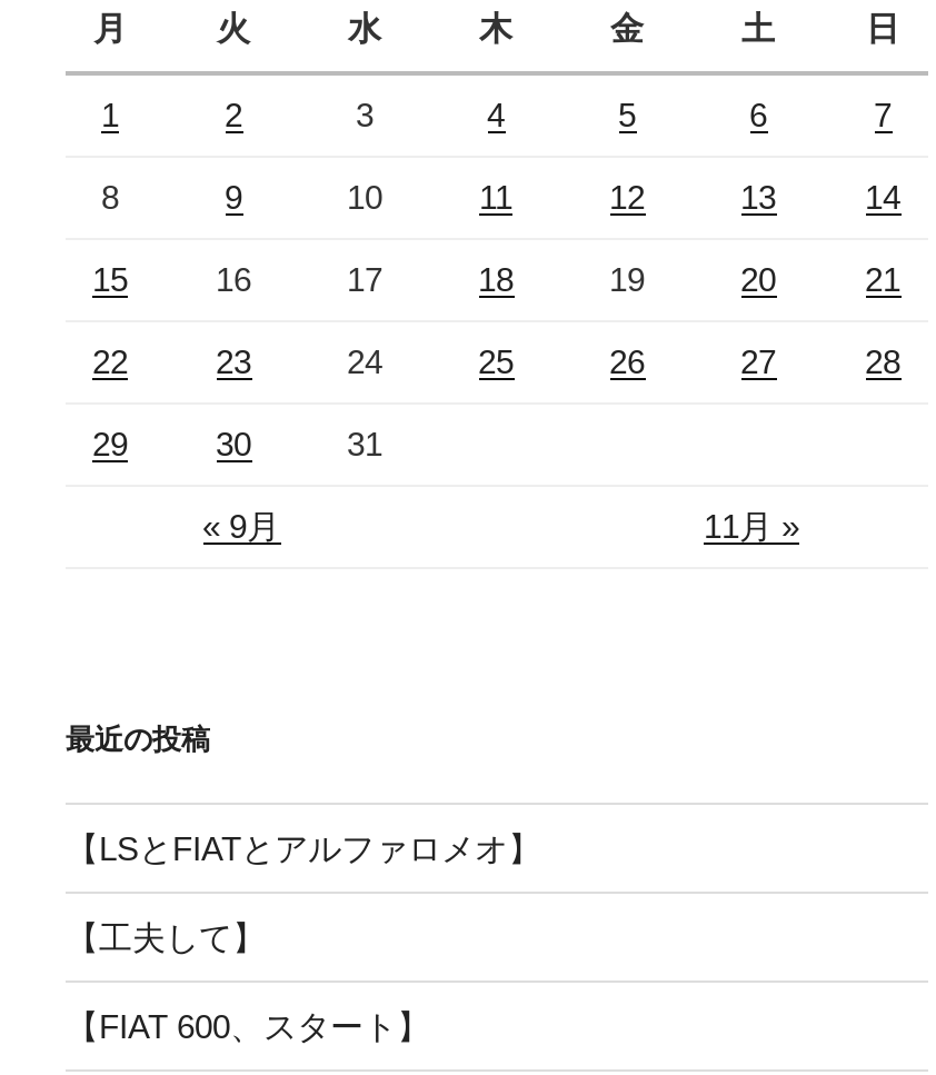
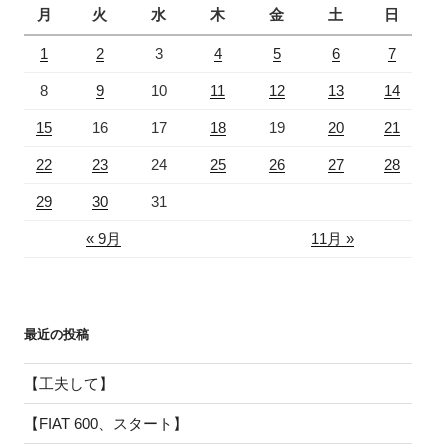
- 【LSとFIATとアルファロメオ】
